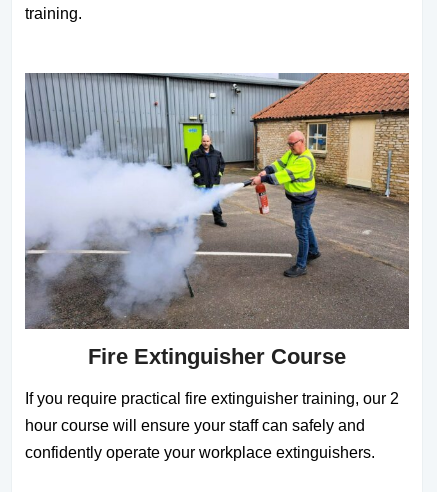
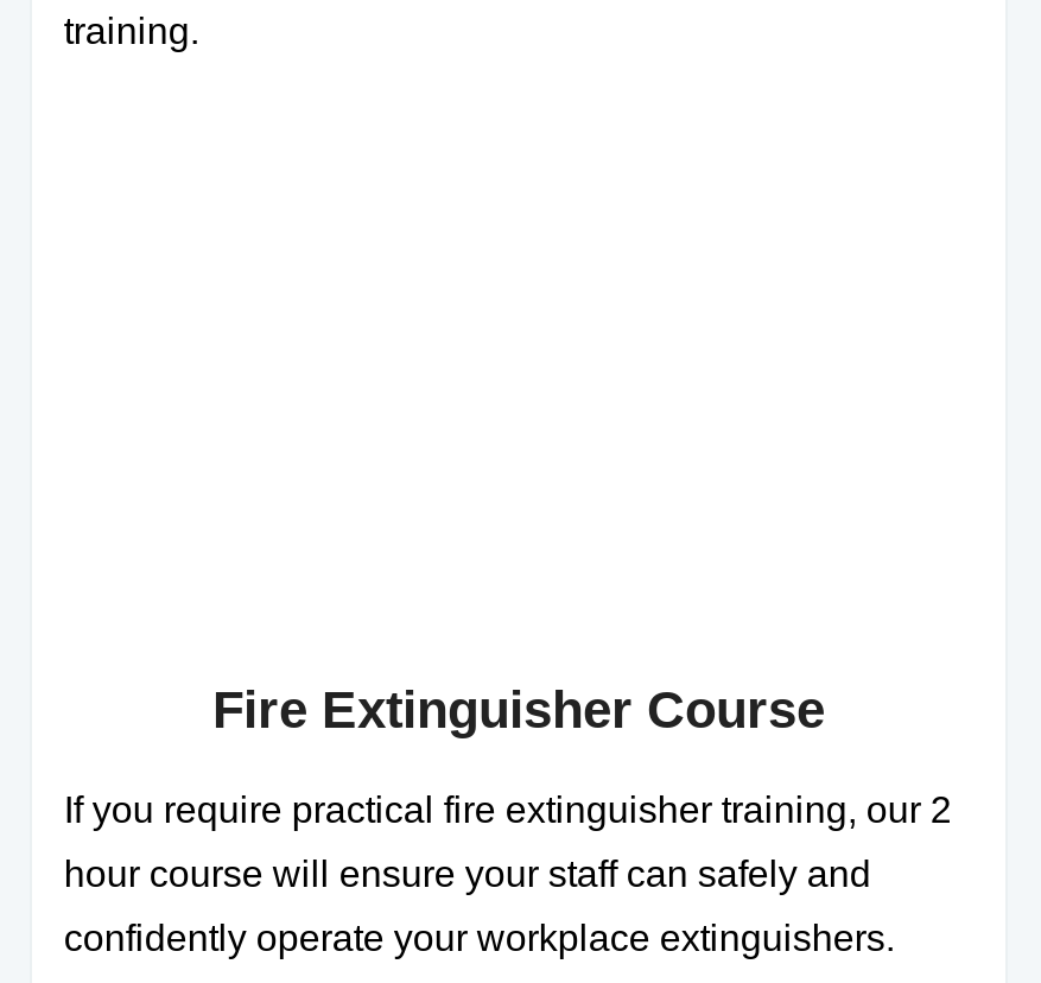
- [image]
